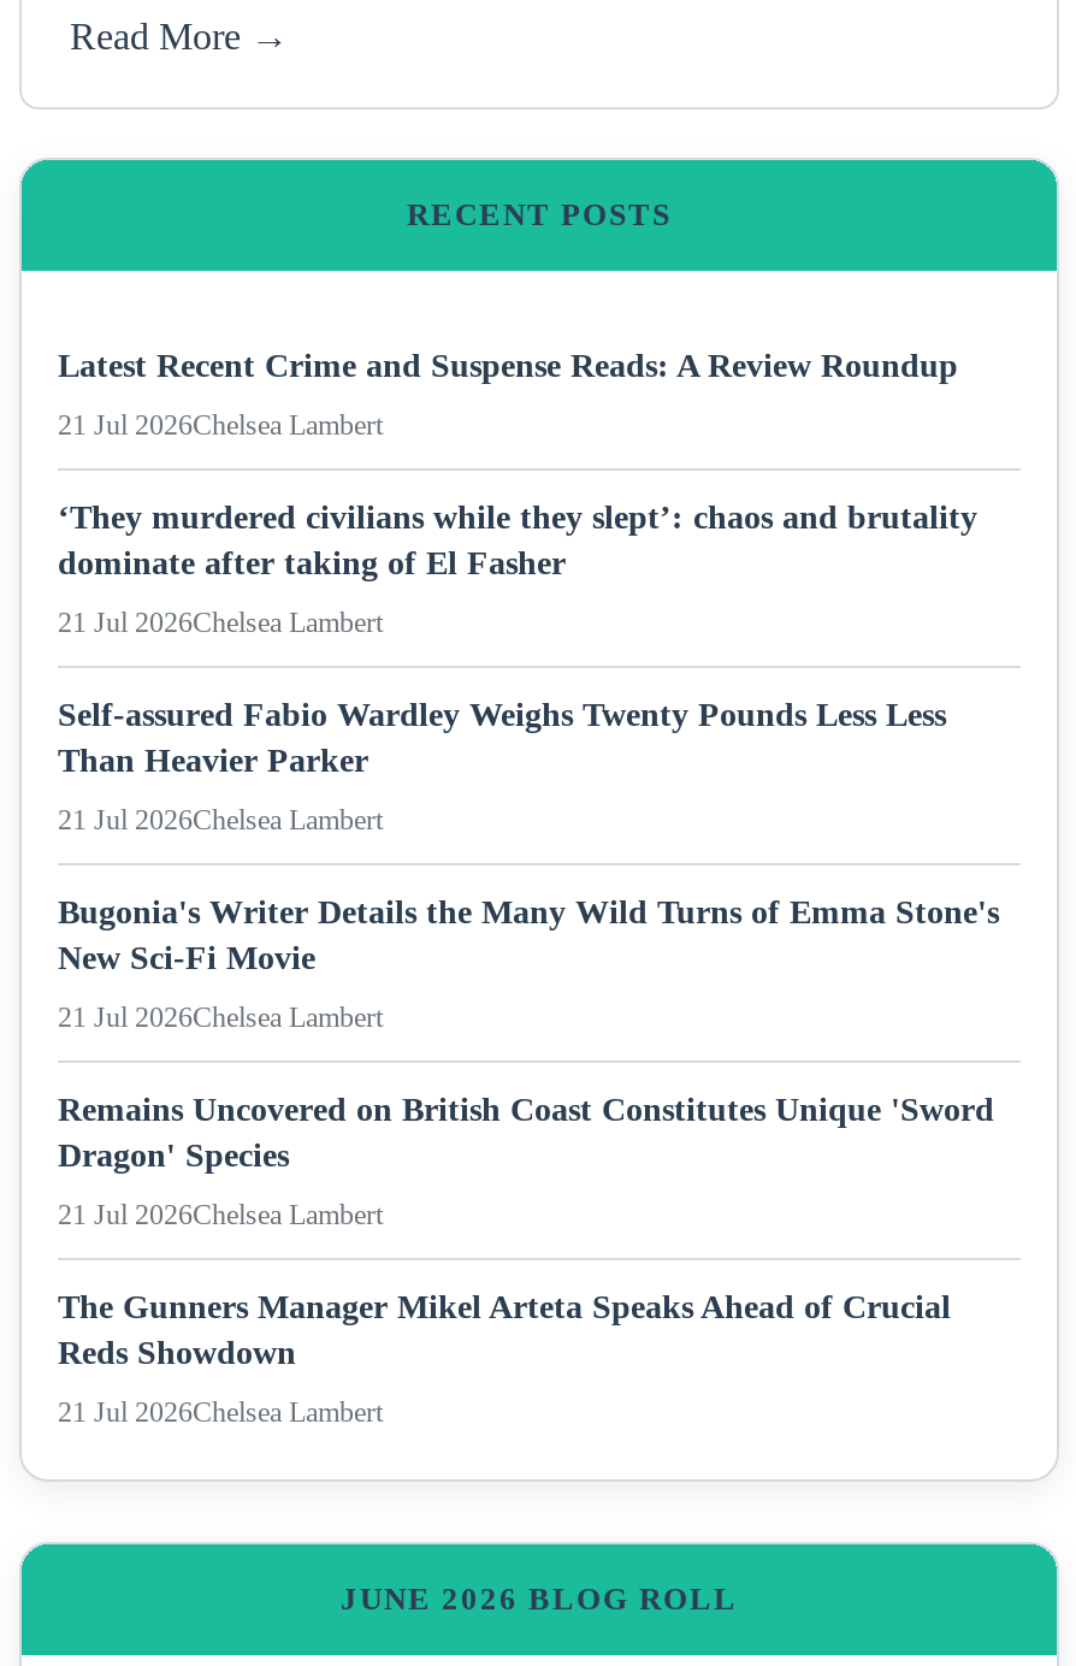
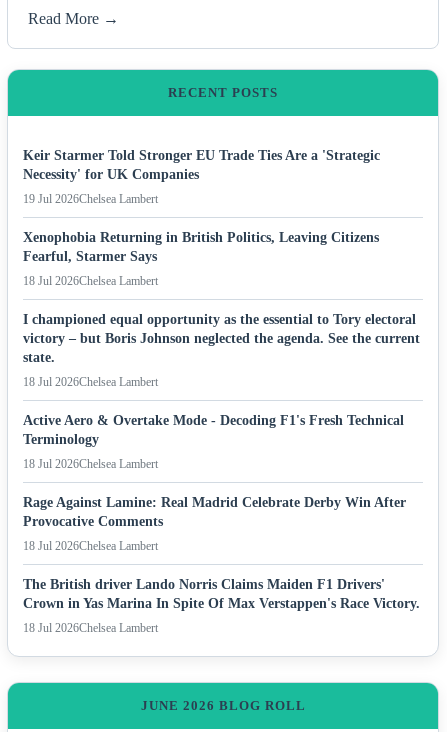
- Latest Recent Crime and Suspense Reads: A Review Roundup
+ Keir Starmer Told Stronger EU Trade Ties Are a 'Strategic
+ Necessity' for UK Companies

- 21 Jul 2026Chelsea Lambert
+ 19 Jul 2026Chelsea Lambert

- ‘They murdered civilians while they slept’: chaos and brutality
- dominate after taking of El Fasher
+ Xenophobia Returning in British Politics, Leaving Citizens
+ Fearful, Starmer Says

- 21 Jul 2026Chelsea Lambert
+ 18 Jul 2026Chelsea Lambert

- Self-assured Fabio Wardley Weighs Twenty Pounds Less Less
- Than Heavier Parker
+ I championed equal opportunity as the essential to Tory electoral
+ victory – but Boris Johnson neglected the agenda. See the current
+ state.

- 21 Jul 2026Chelsea Lambert
+ 18 Jul 2026Chelsea Lambert

- Bugonia's Writer Details the Many Wild Turns of Emma Stone's
- New Sci-Fi Movie
+ Active Aero & Overtake Mode - Decoding F1's Fresh Technical
+ Terminology

- 21 Jul 2026Chelsea Lambert
+ 18 Jul 2026Chelsea Lambert

- Remains Uncovered on British Coast Constitutes Unique 'Sword
- Dragon' Species
+ Rage Against Lamine: Real Madrid Celebrate Derby Win After
+ Provocative Comments

- 21 Jul 2026Chelsea Lambert
+ 18 Jul 2026Chelsea Lambert

- The Gunners Manager Mikel Arteta Speaks Ahead of Crucial
- Reds Showdown
+ The British driver Lando Norris Claims Maiden F1 Drivers'
+ Crown in Yas Marina In Spite Of Max Verstappen's Race Victory.

- 21 Jul 2026Chelsea Lambert
+ 18 Jul 2026Chelsea Lambert
